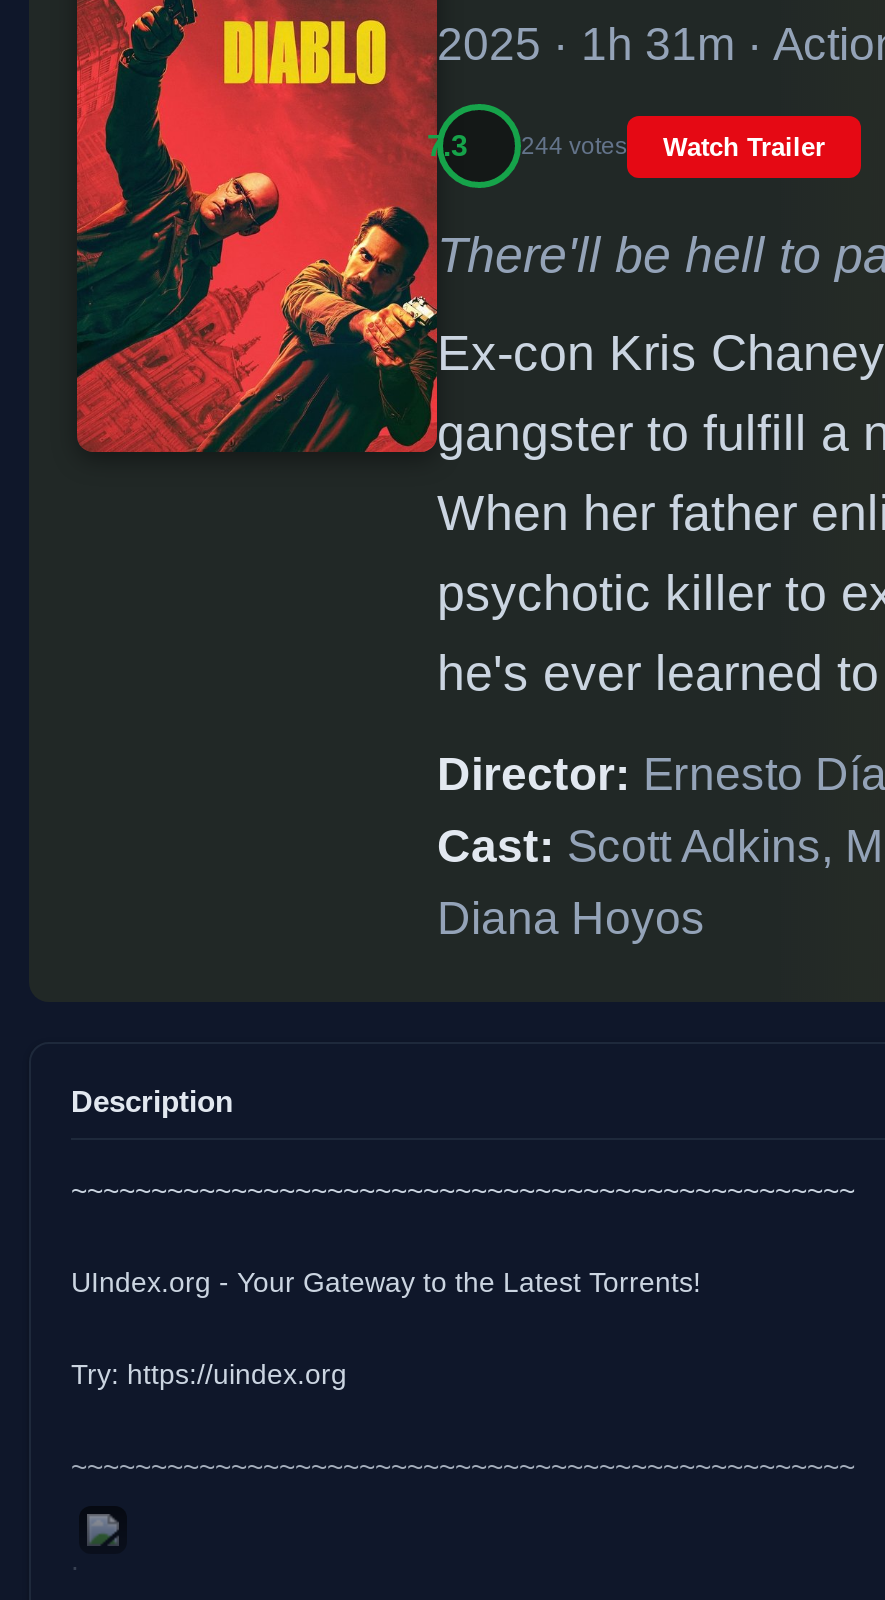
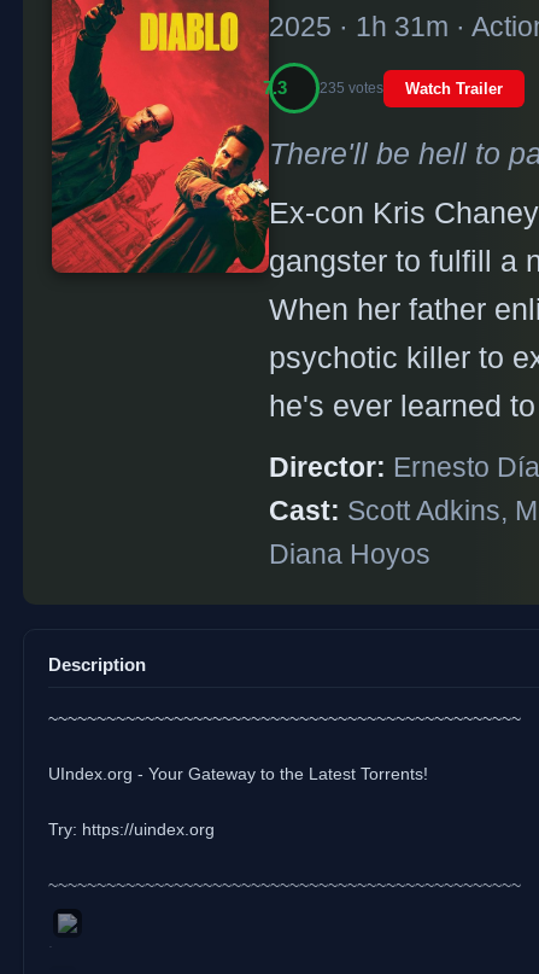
- 244 votes
+ 235 votes
